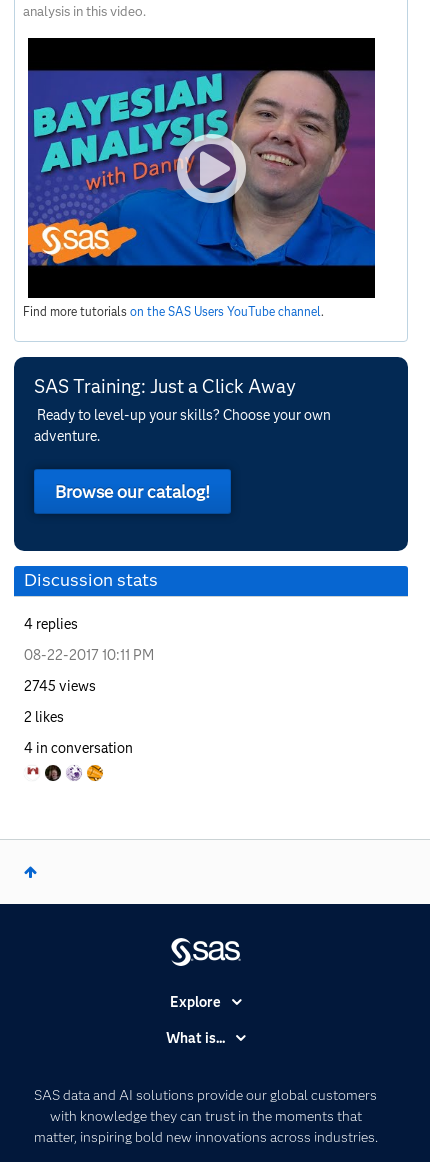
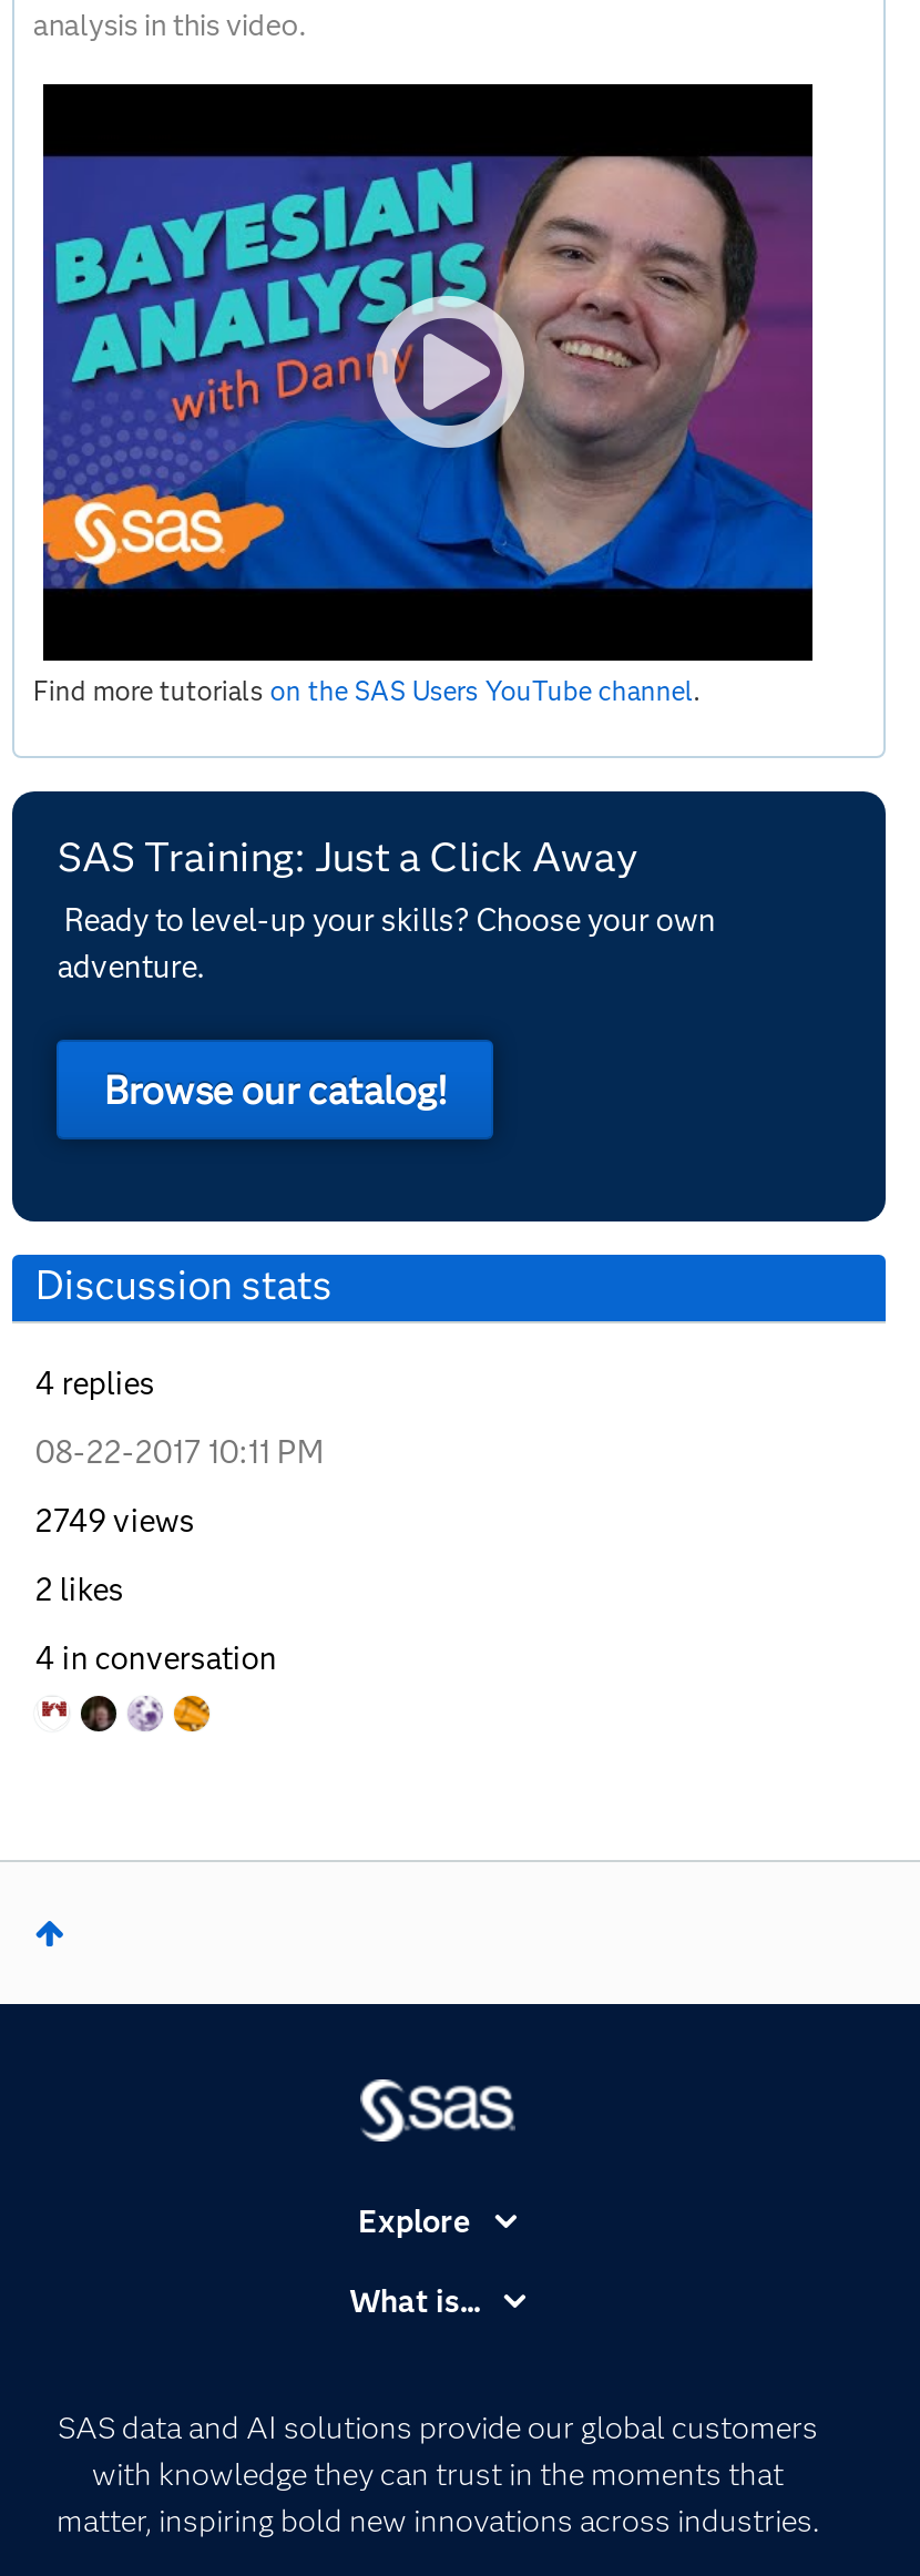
- 2745 views
+ 2749 views
